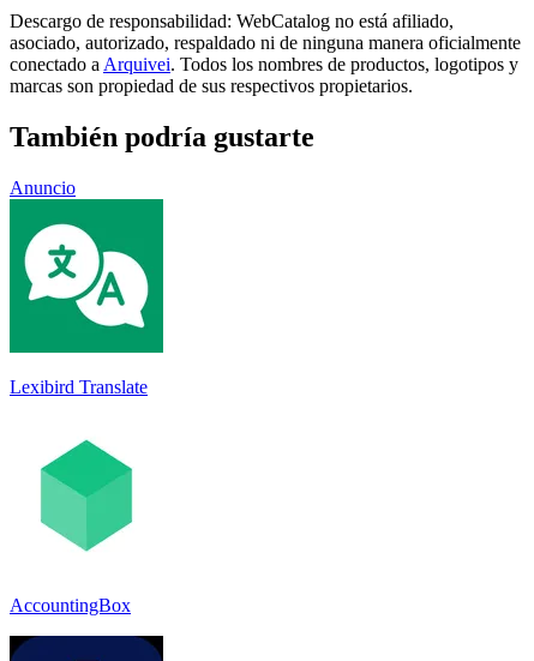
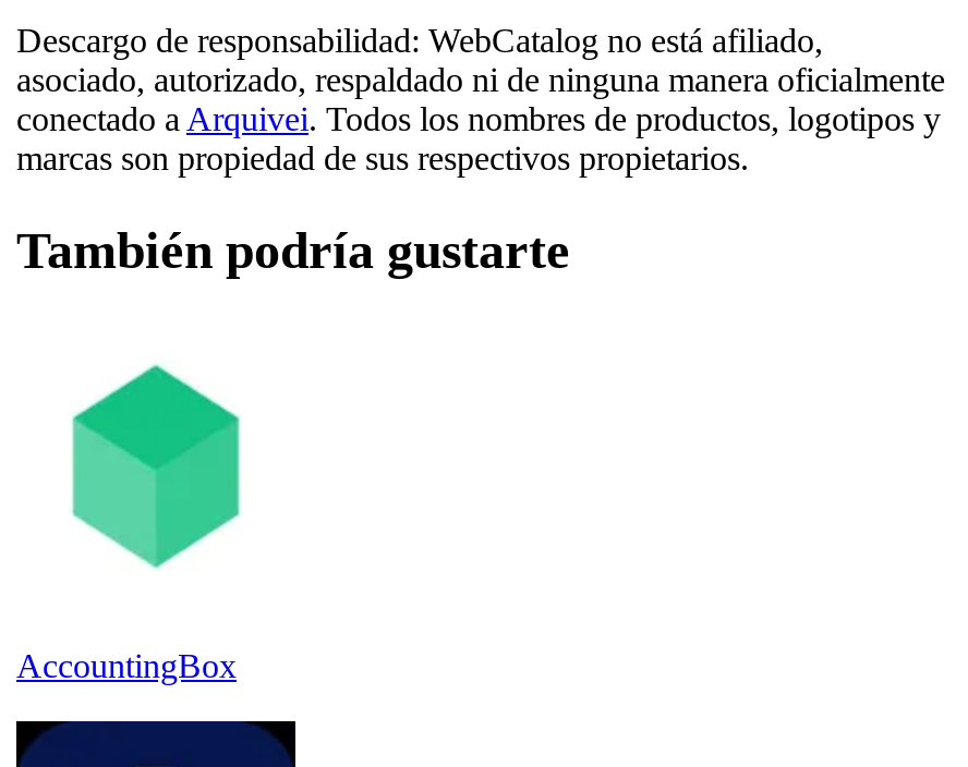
- Anuncio

- [image]
- Lexibird Translate
